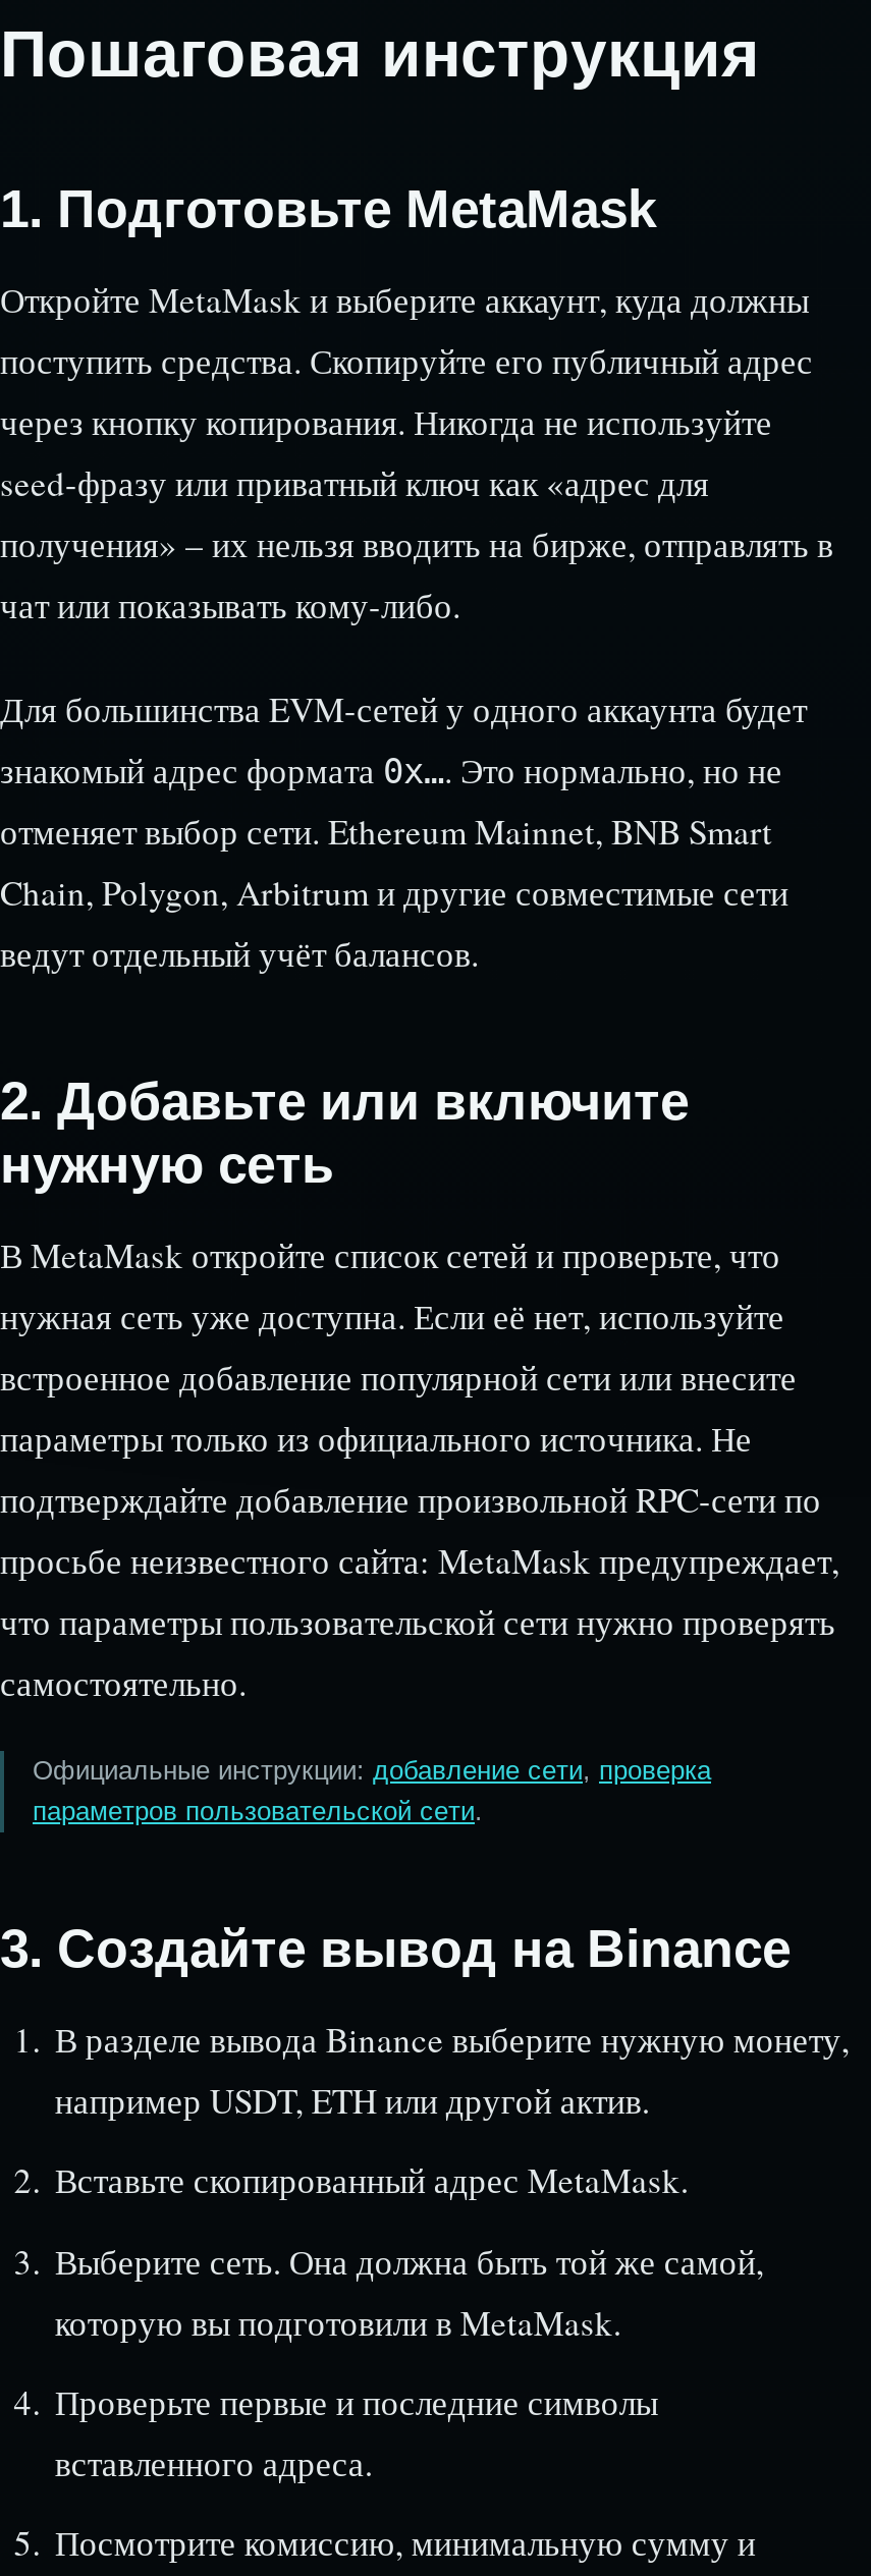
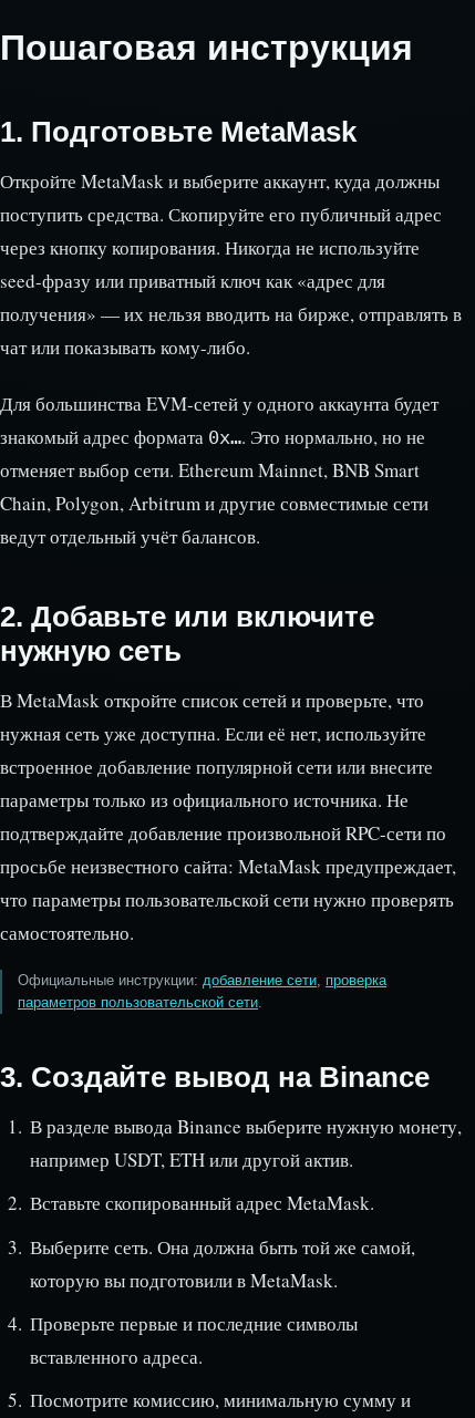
- получения» – их нельзя вводить на бирже, отправлять в
+ получения» — их нельзя вводить на бирже, отправлять в
